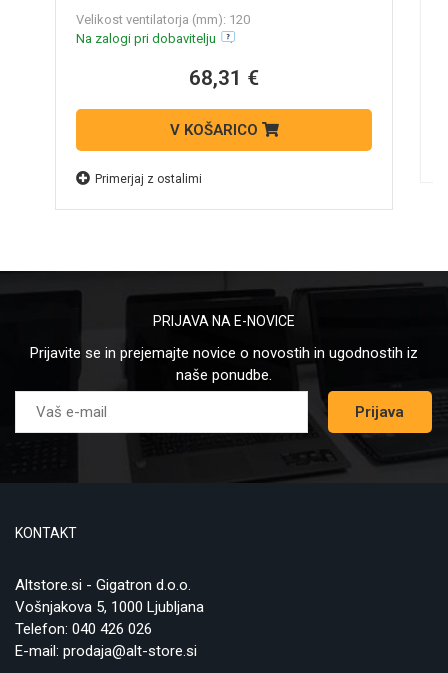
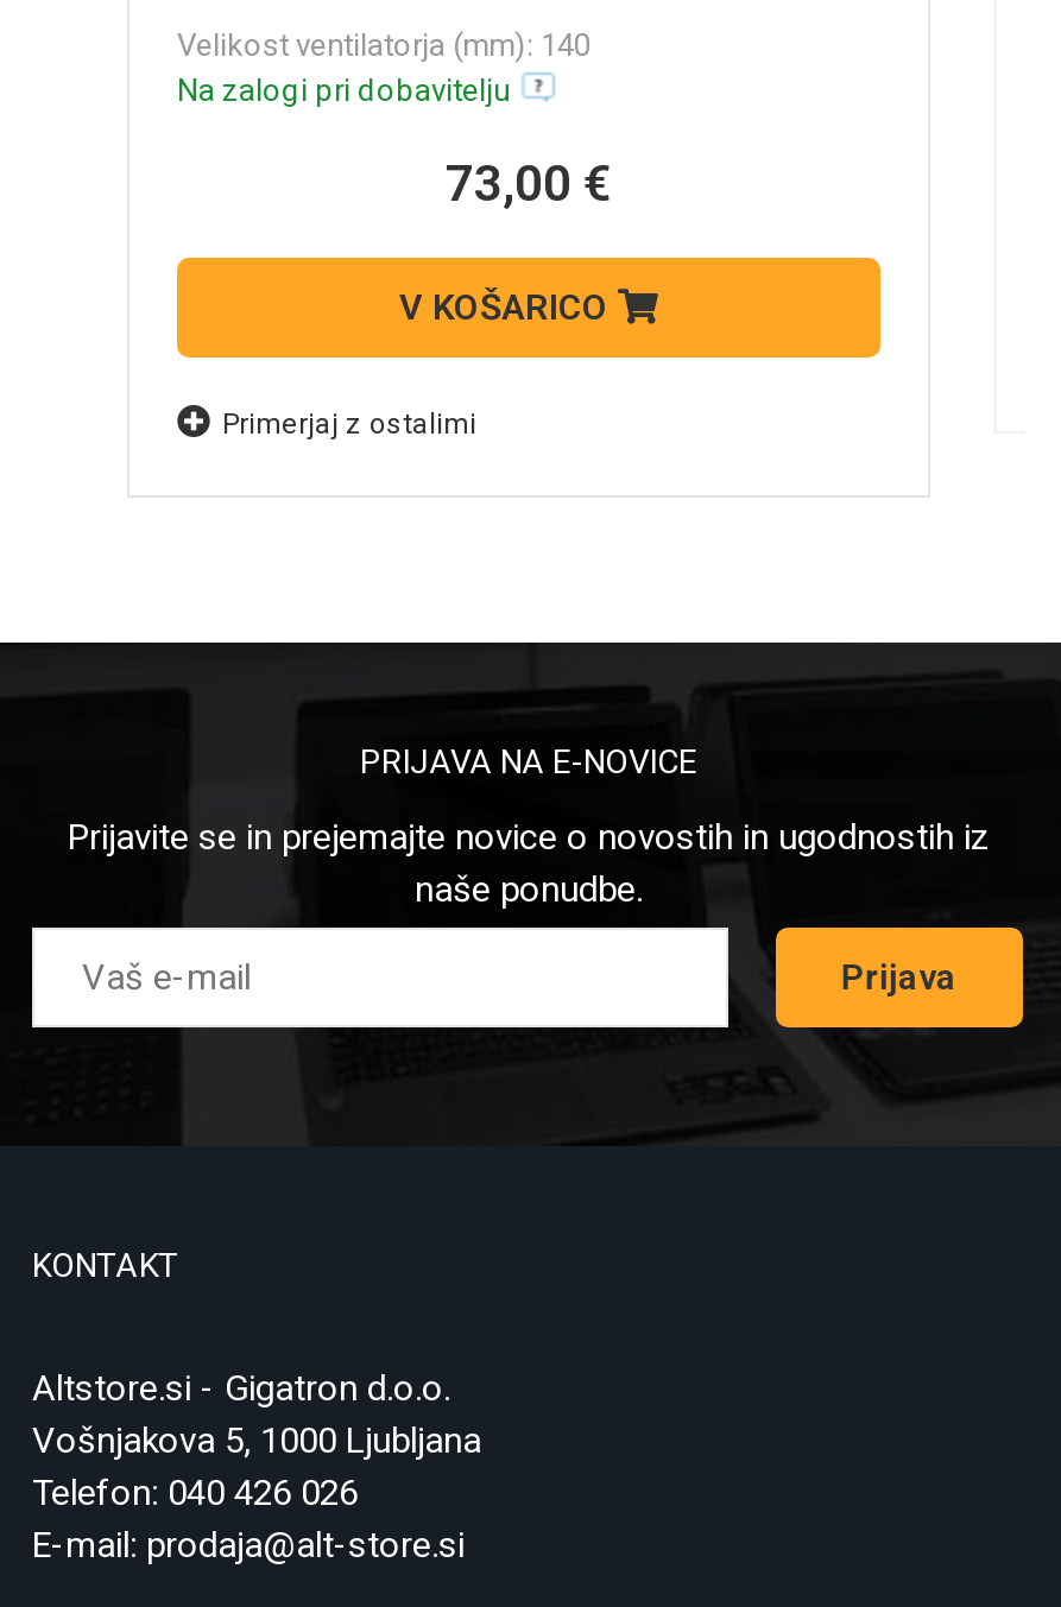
- Velikost ventilatorja (mm): 120
+ Velikost ventilatorja (mm): 140

- 68,31 €
+ 73,00 €
